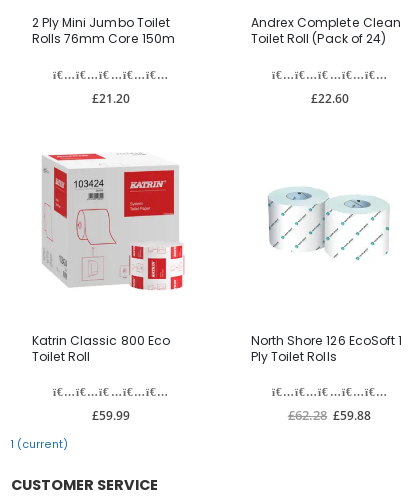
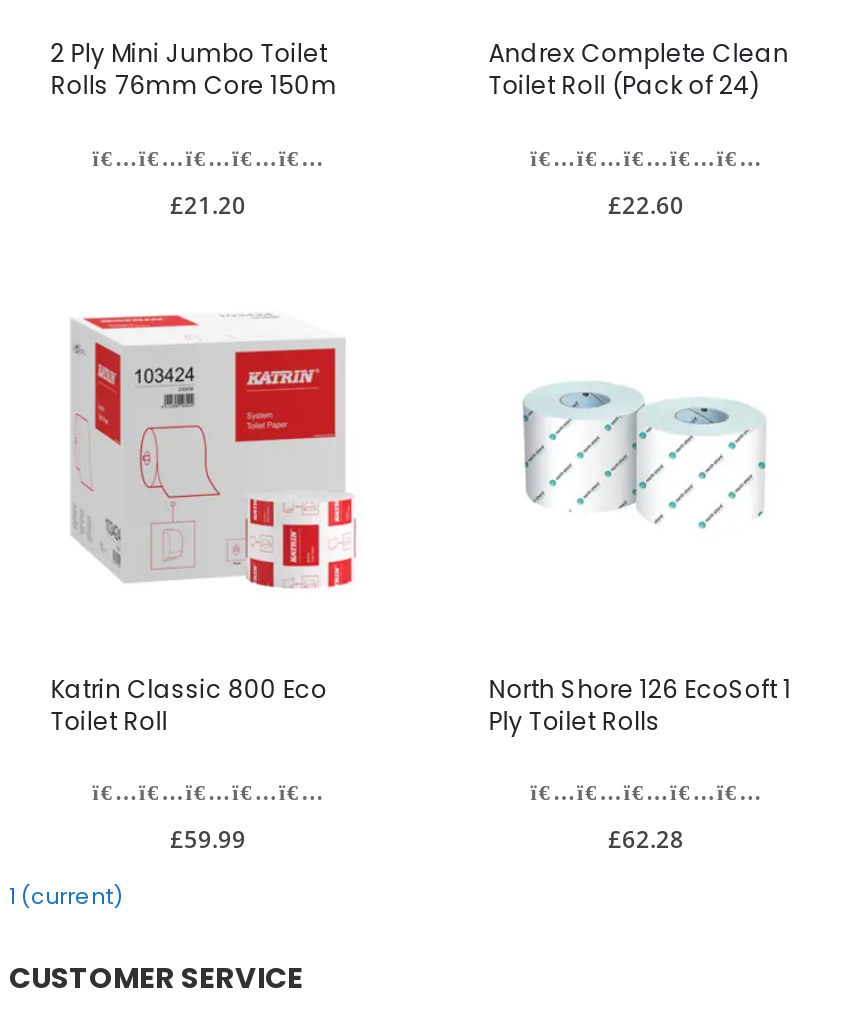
- £62.28 £59.88
+ £62.28
